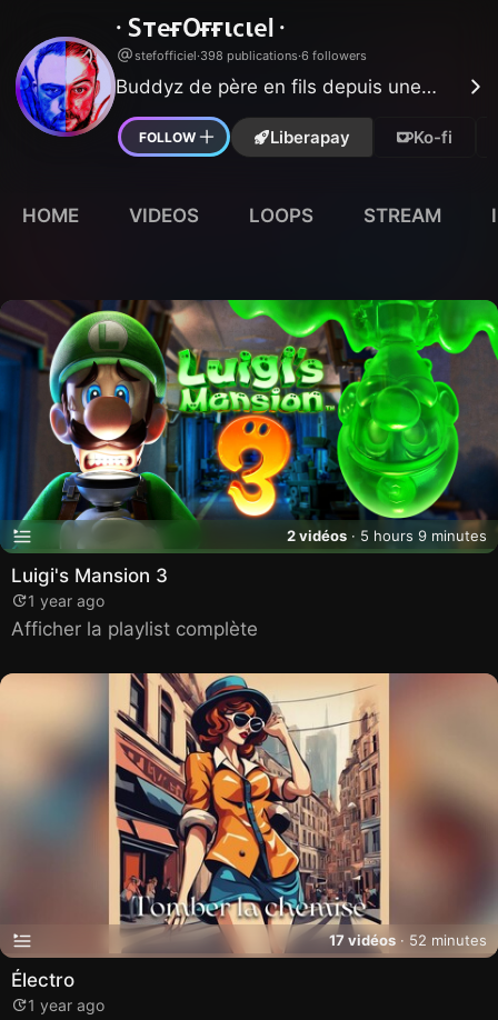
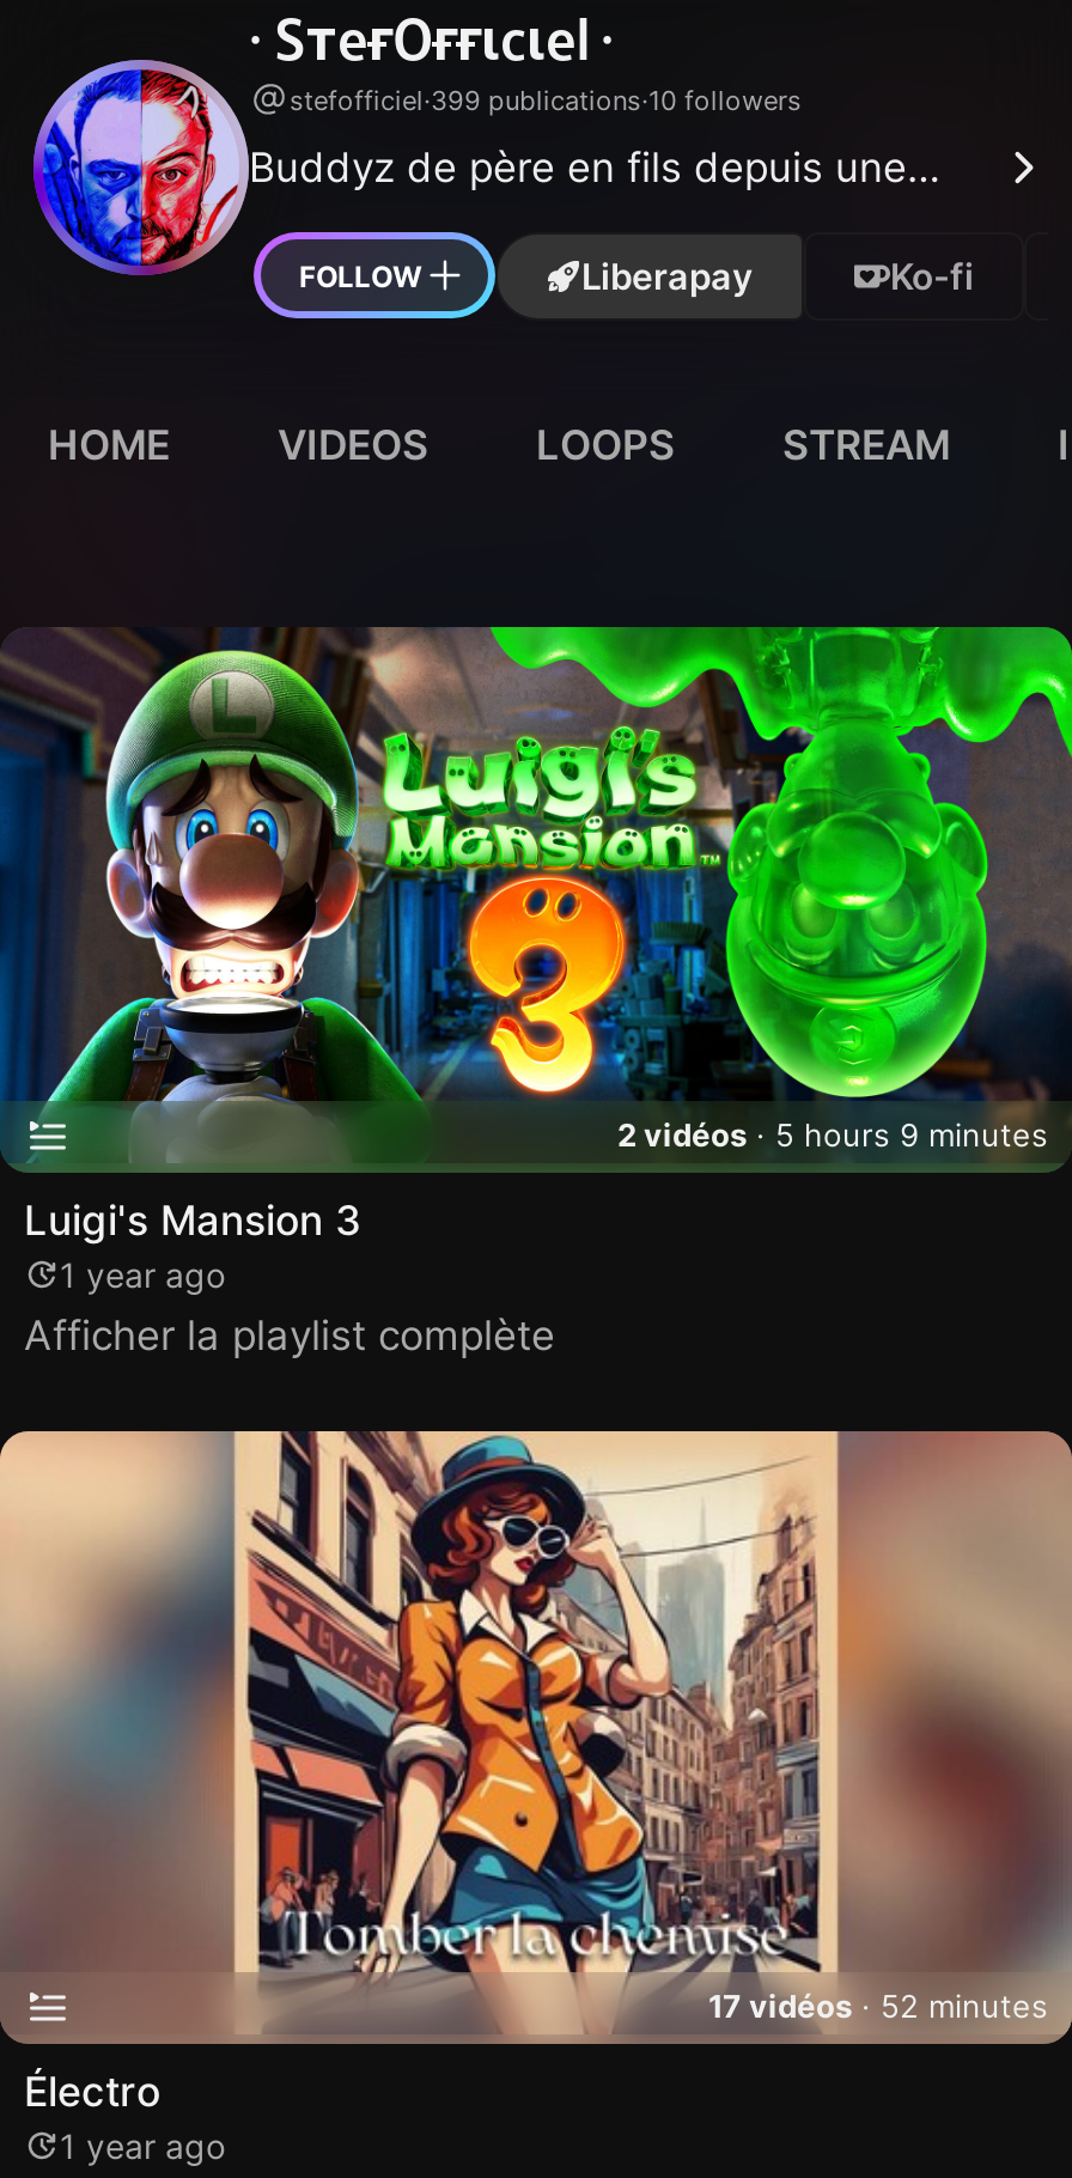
- stefofficiel·398 publications·6 followers
+ stefofficiel·399 publications·10 followers
